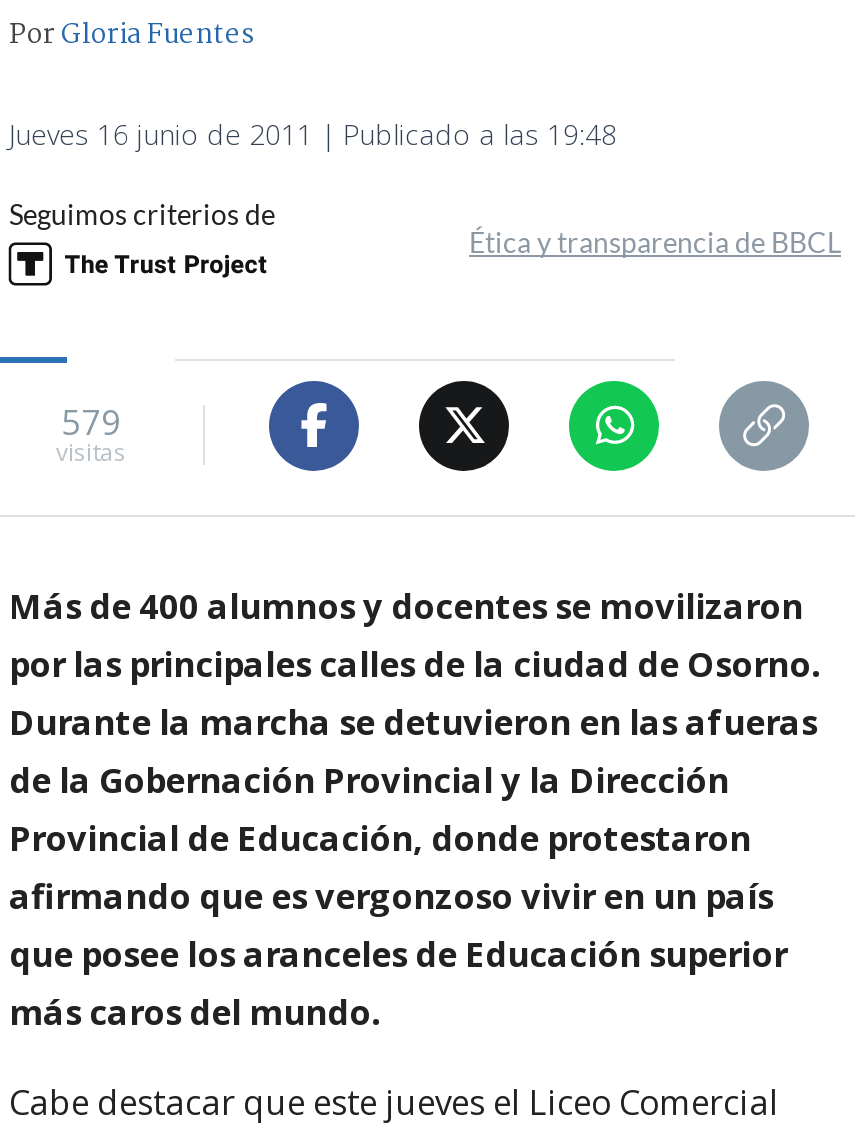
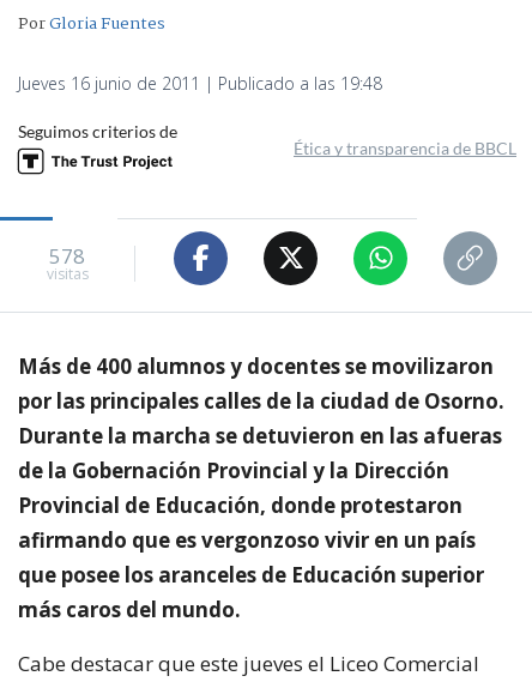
- 579
+ 578
